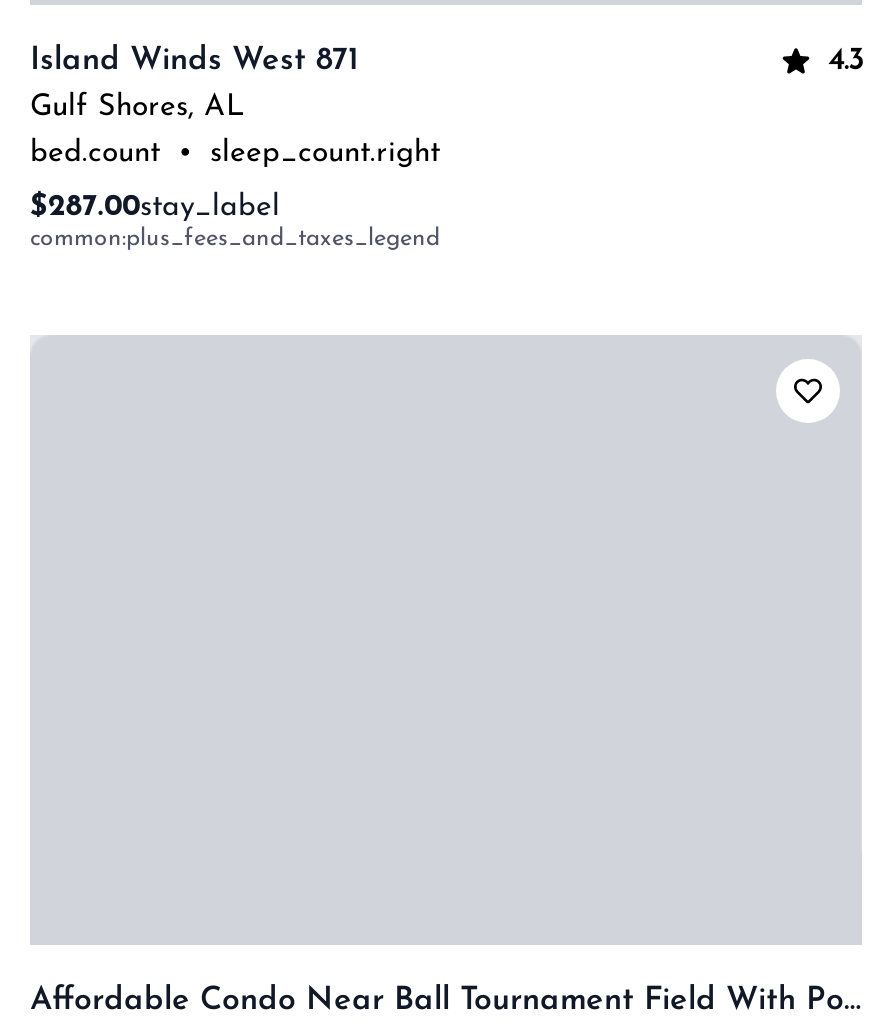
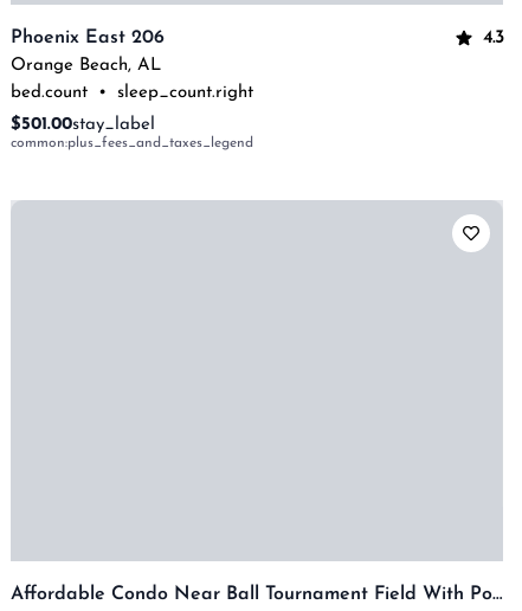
- Island Winds West 871
+ Phoenix East 206

- Gulf Shores, AL
+ Orange Beach, AL

- $287.00stay_label
+ $501.00stay_label
